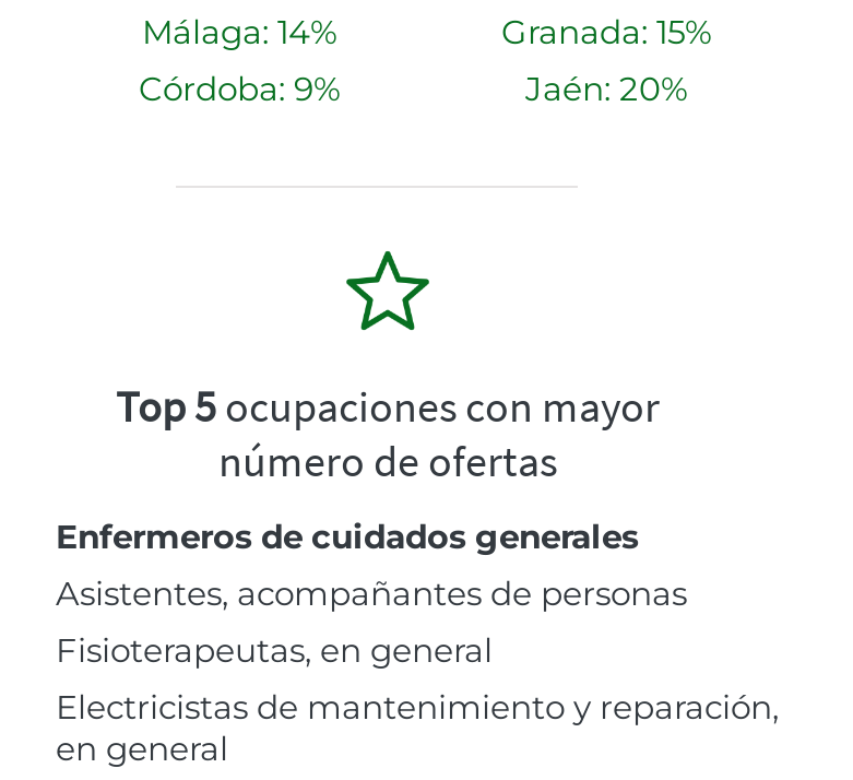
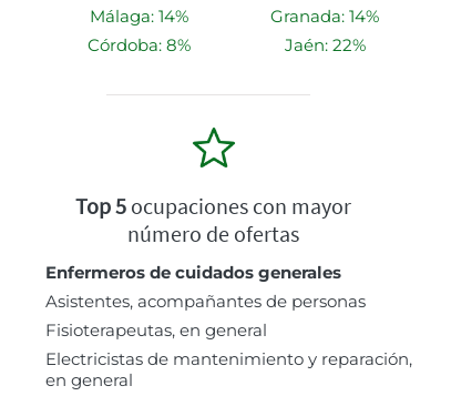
- Granada: 15%
+ Granada: 14%

- Córdoba: 9%
+ Córdoba: 8%

- Jaén: 20%
+ Jaén: 22%
